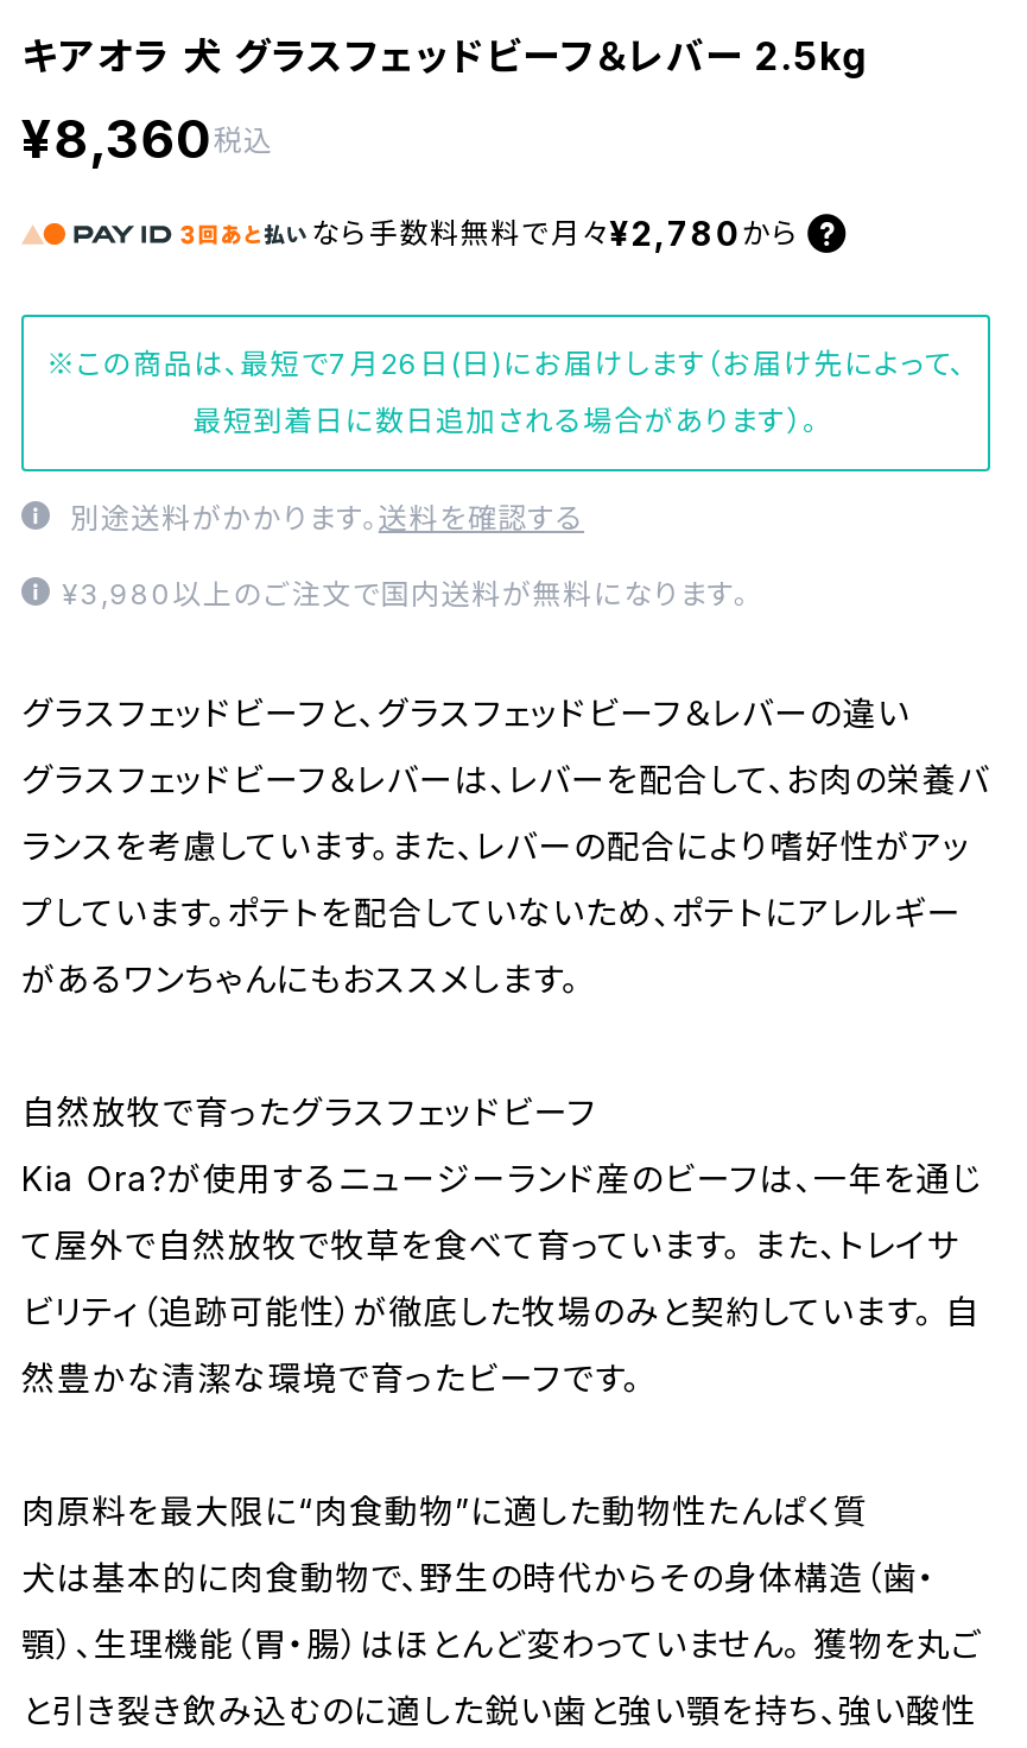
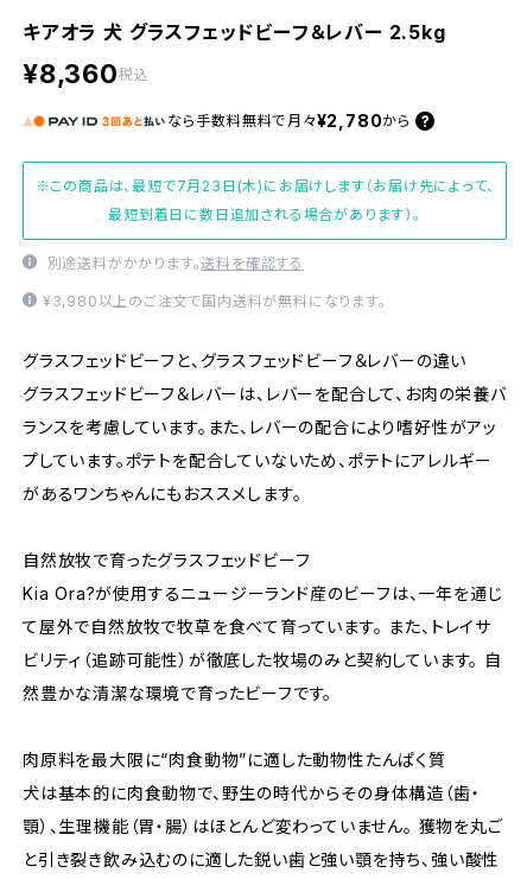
- ※この商品は、最短で7月26日(日)にお届けします（お届け先によって、
+ ※この商品は、最短で7月23日(木)にお届けします（お届け先によって、
